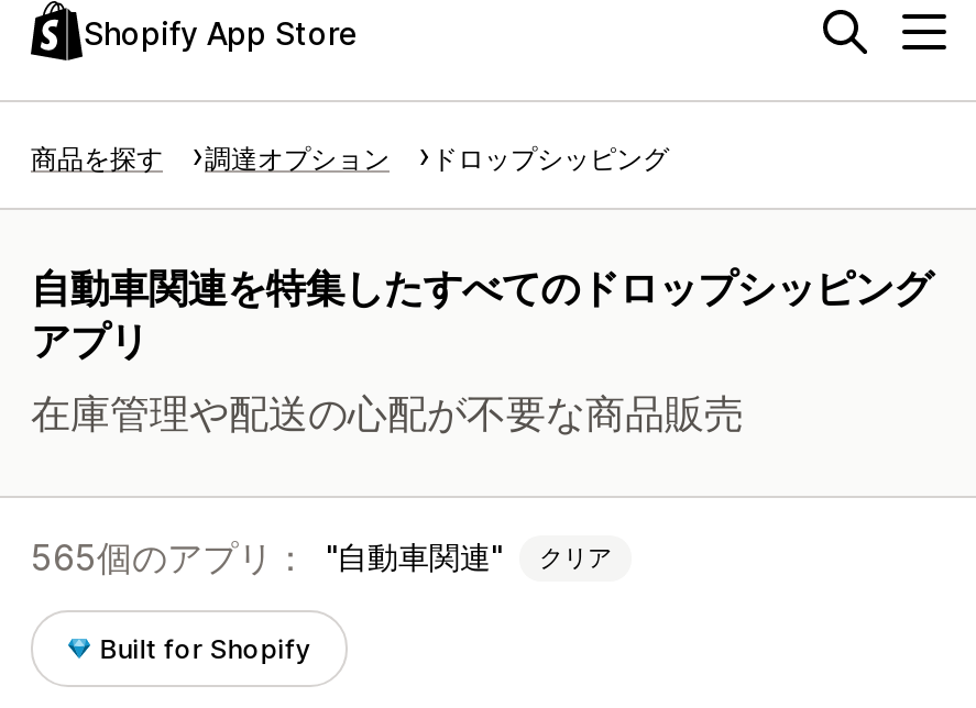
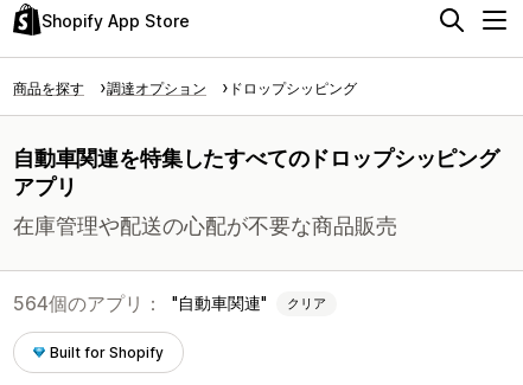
- 565個のアプリ： 自動車関連 クリア
+ 564個のアプリ： 自動車関連 クリア
